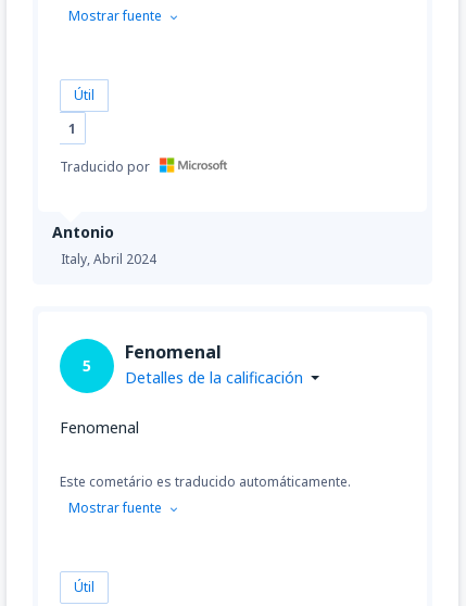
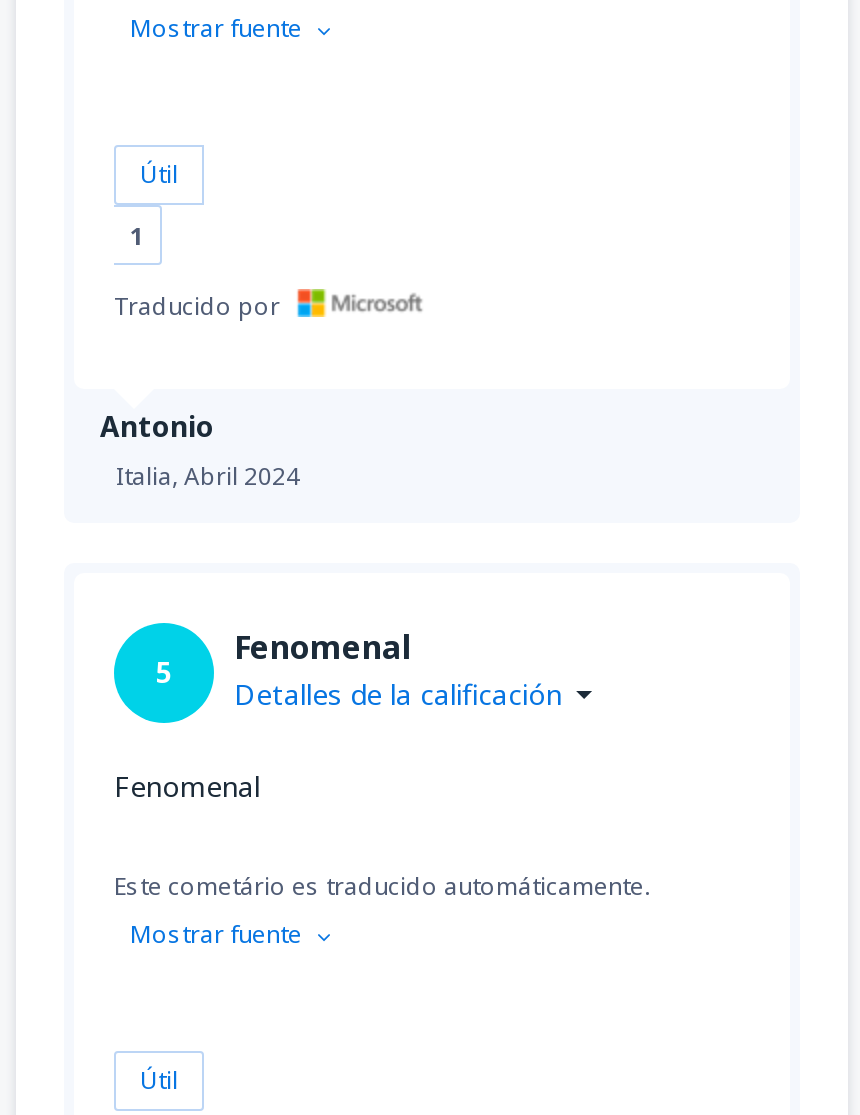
- Italy, Abril 2024
+ Italia, Abril 2024
